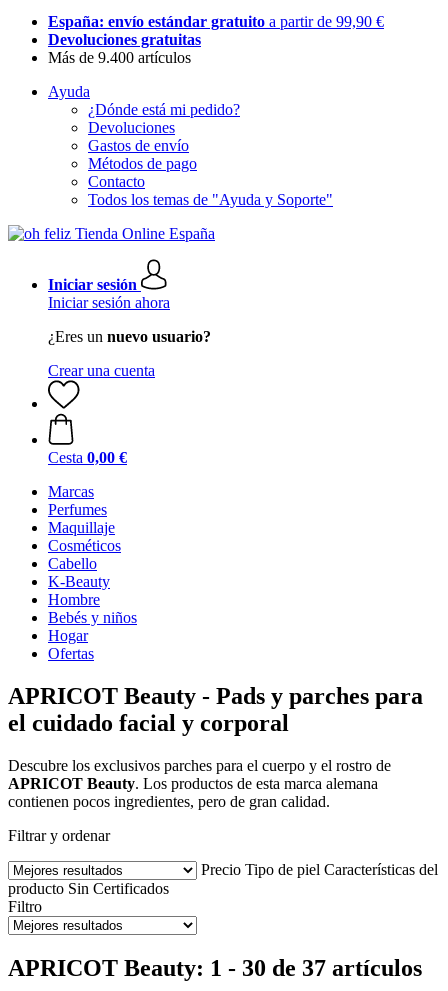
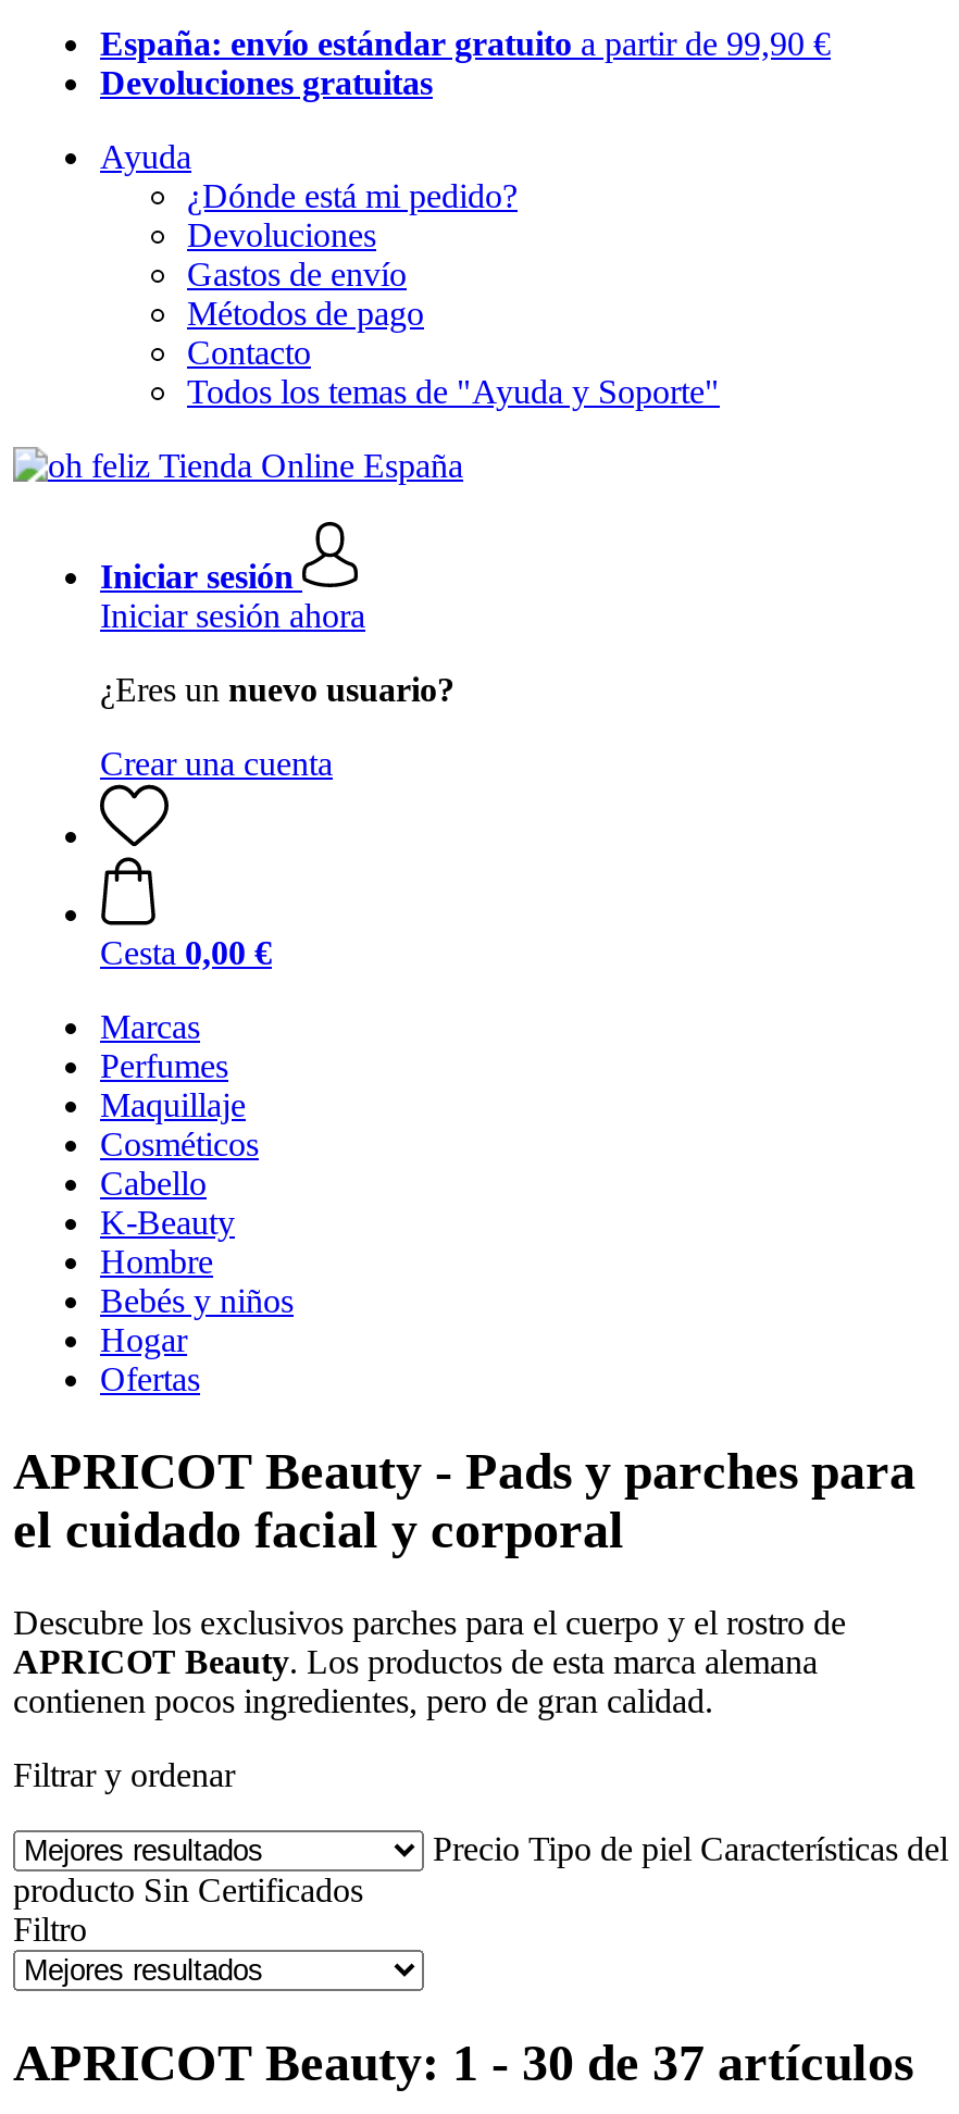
- Más de 9.400 artículos
